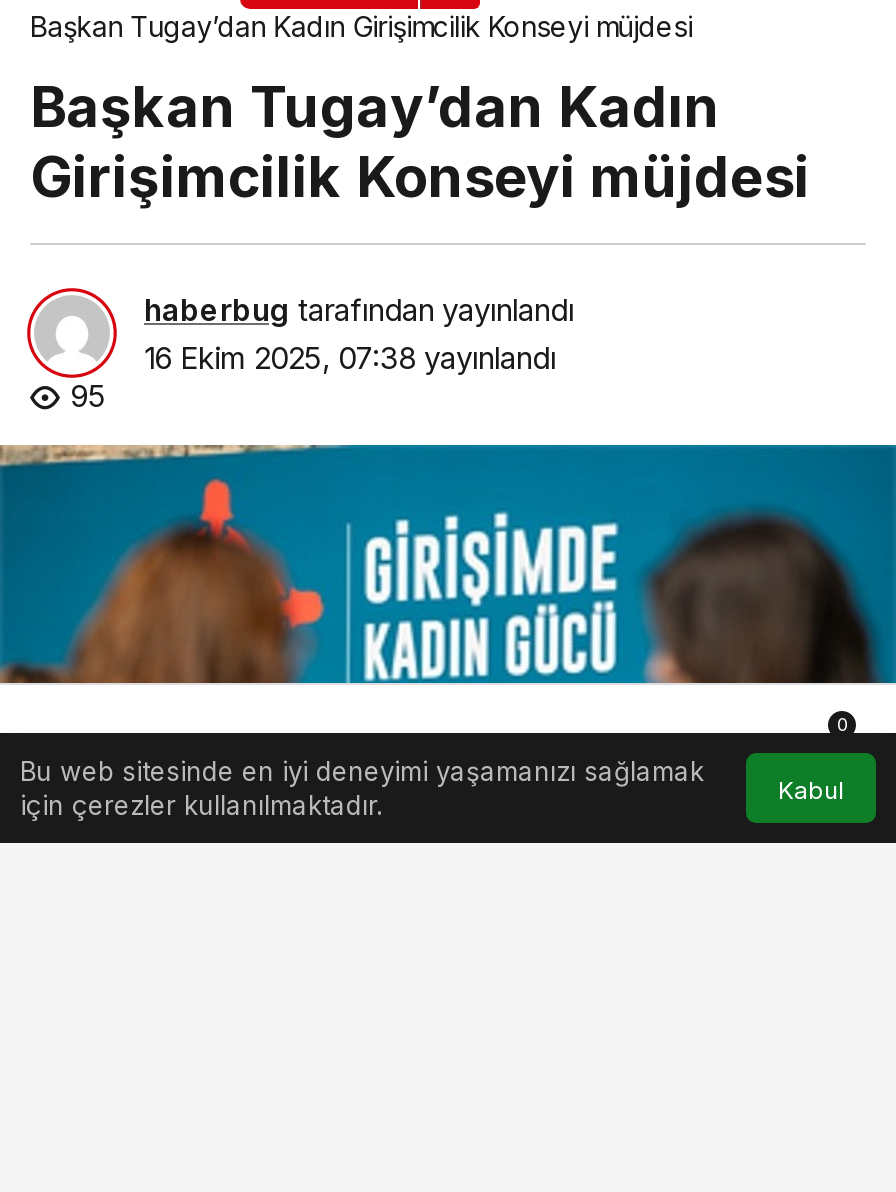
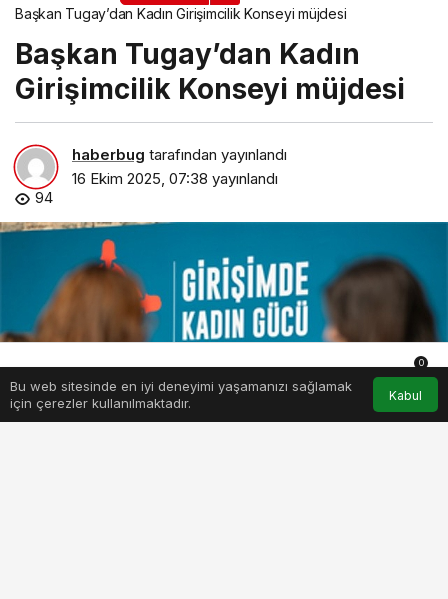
- 95
+ 94
